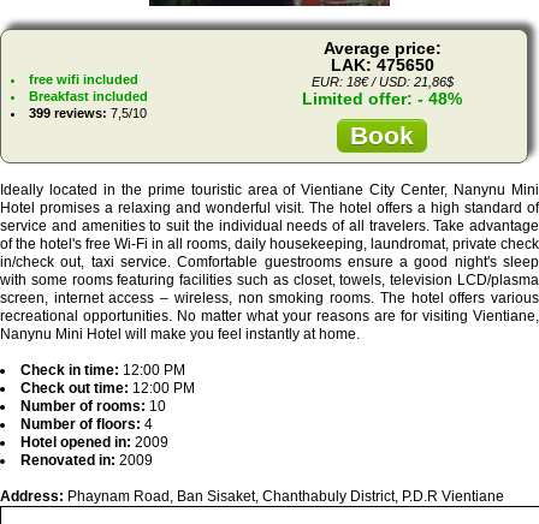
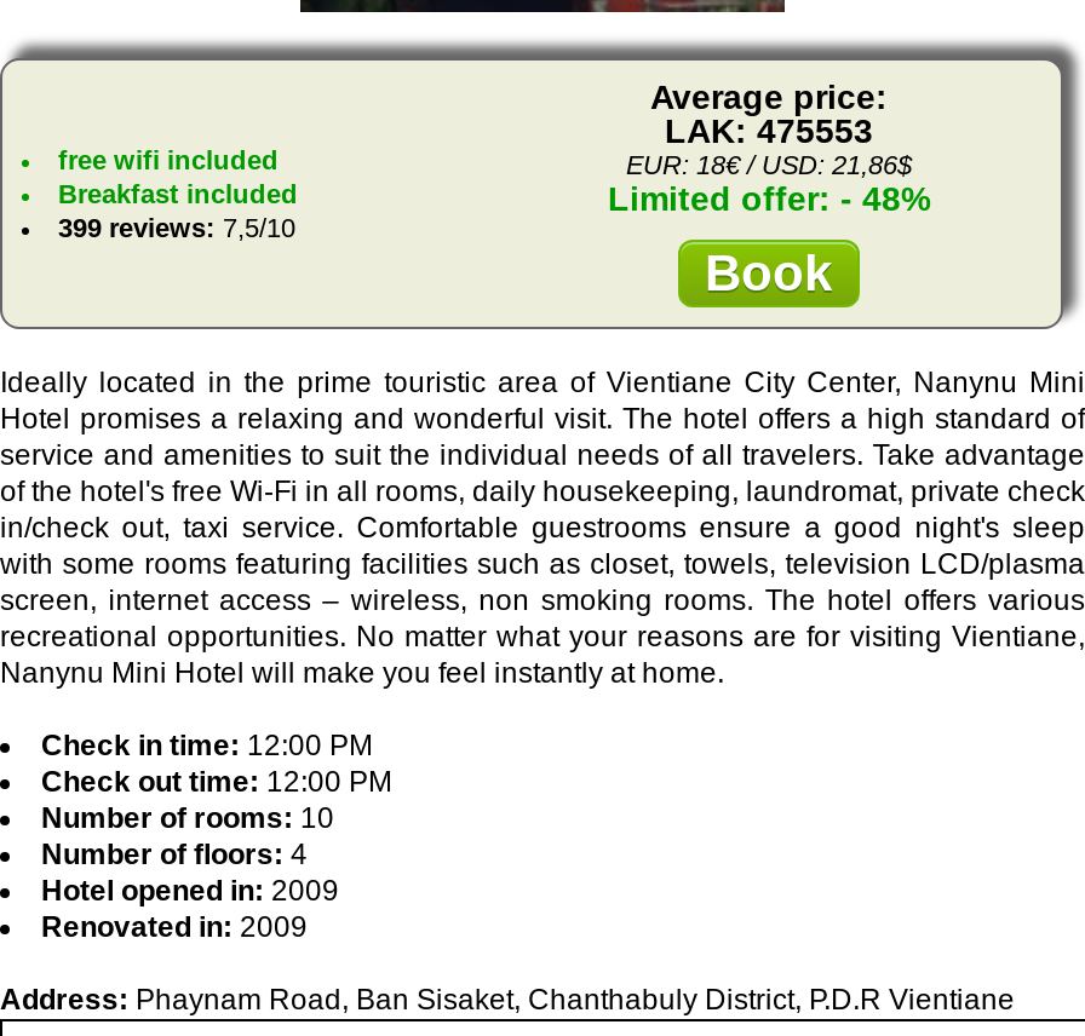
- LAK: 475650
+ LAK: 475553
